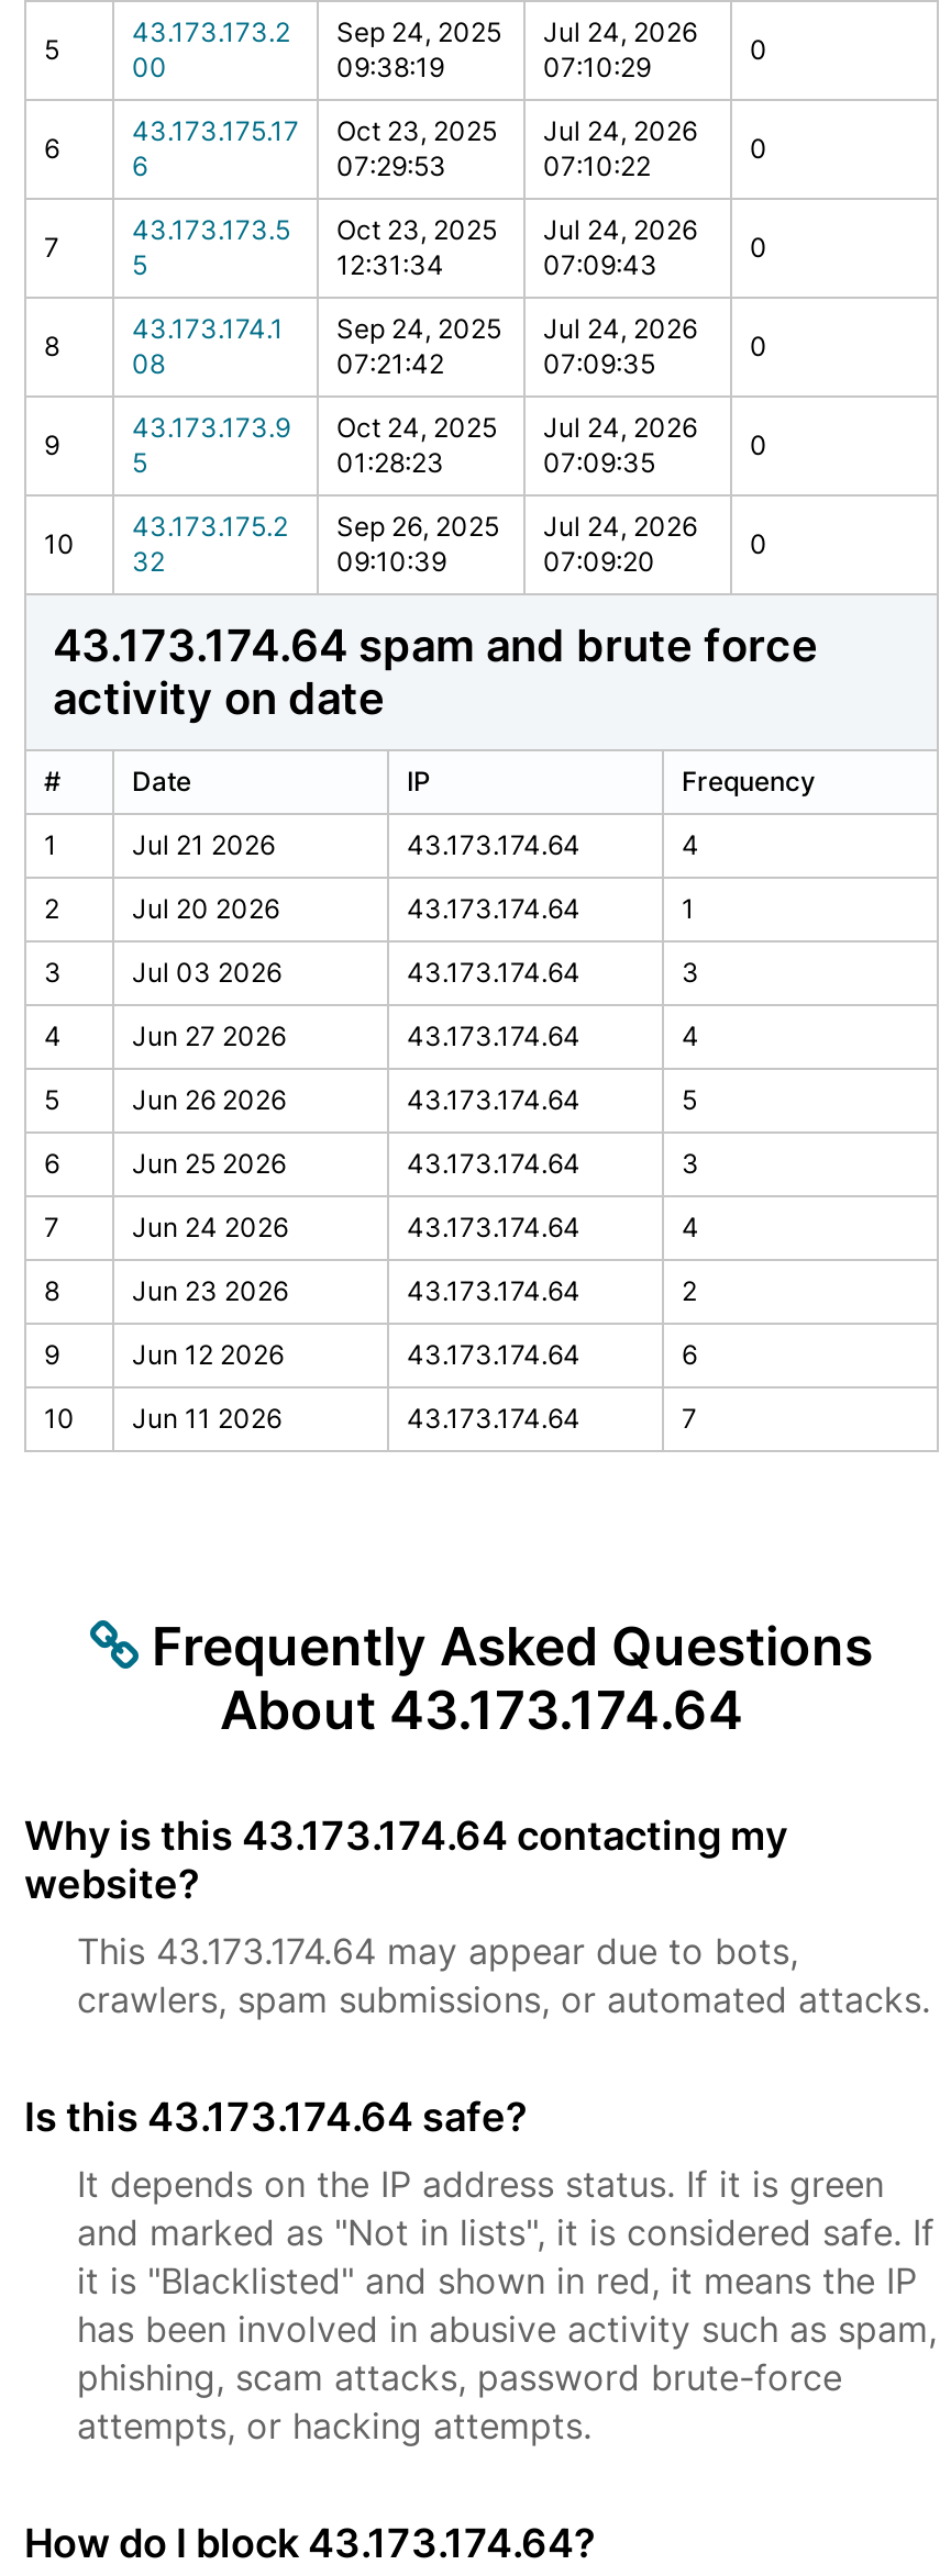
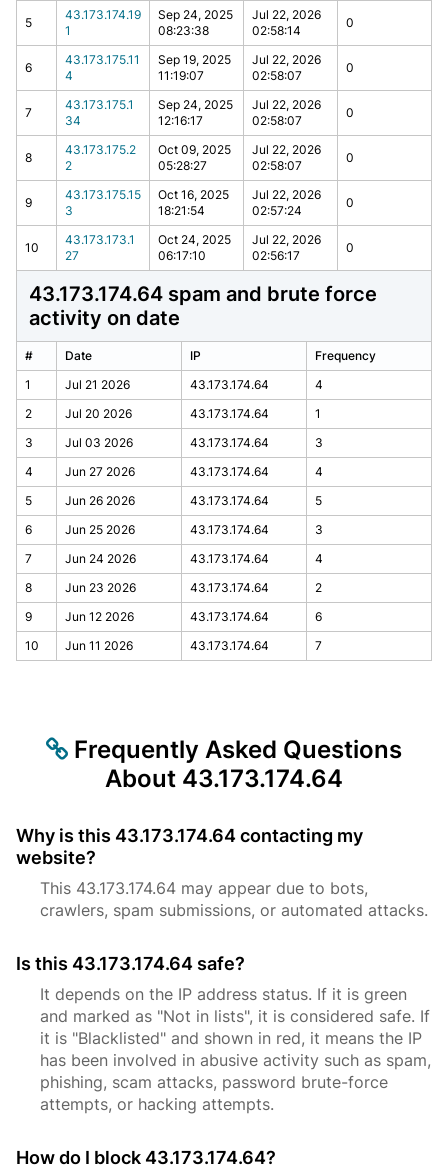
- 43.173.173.2
+ 43.173.174.19

- Jul 24, 2026
+ Jul 22, 2026

- 00
+ 1

- 09:38:19
+ 08:23:38

- 07:10:29
+ 02:58:14

- 43.173.175.17
- 6
+ 43.173.175.11
+ 4

- Oct 23, 2025
- 07:29:53
+ Sep 19, 2025
+ 11:19:07

- Jul 24, 2026
- 07:10:22
+ Jul 22, 2026
+ 02:58:07

- 43.173.173.5
- 5
+ 43.173.175.1
+ 34

- Oct 23, 2025
- 12:31:34
+ Sep 24, 2025
+ 12:16:17

- Jul 24, 2026
- 07:09:43
+ Jul 22, 2026
+ 02:58:07

- 43.173.174.1
- 08
+ 43.173.175.2
+ 2

- Sep 24, 2025
- 07:21:42
+ Oct 09, 2025
+ 05:28:27

- Jul 24, 2026
- 07:09:35
+ Jul 22, 2026
+ 02:58:07

- 43.173.173.9
+ 43.173.175.15

- Oct 24, 2025
+ Oct 16, 2025

- Jul 24, 2026
+ Jul 22, 2026

- 5
+ 3

- 01:28:23
+ 18:21:54

- 07:09:35
+ 02:57:24

- 43.173.175.2
- 32
+ 43.173.173.1
+ 27

- Sep 26, 2025
- 09:10:39
+ Oct 24, 2025
+ 06:17:10

- Jul 24, 2026
- 07:09:20
+ Jul 22, 2026
+ 02:56:17
